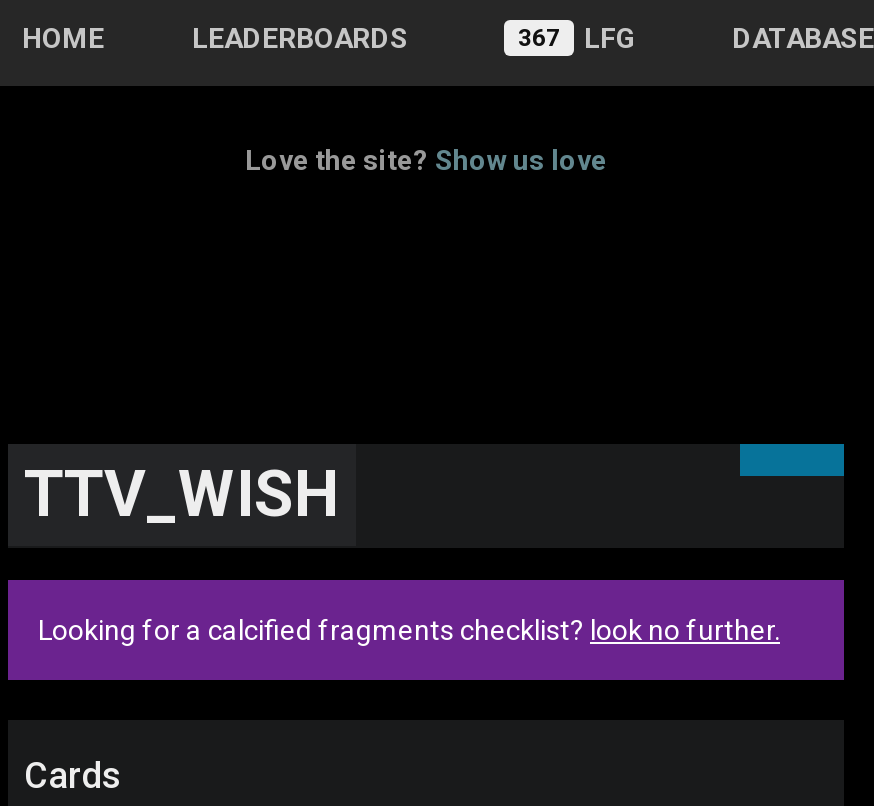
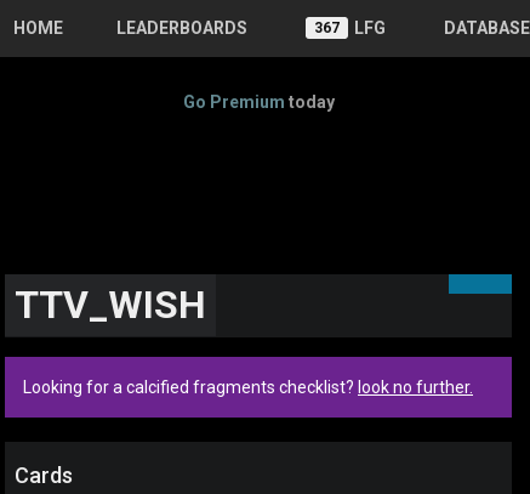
- Love the site? Show us love
+ Go Premium today
